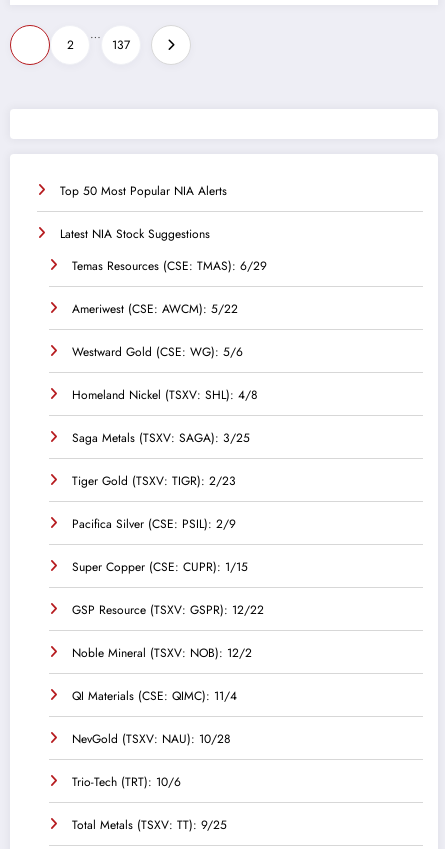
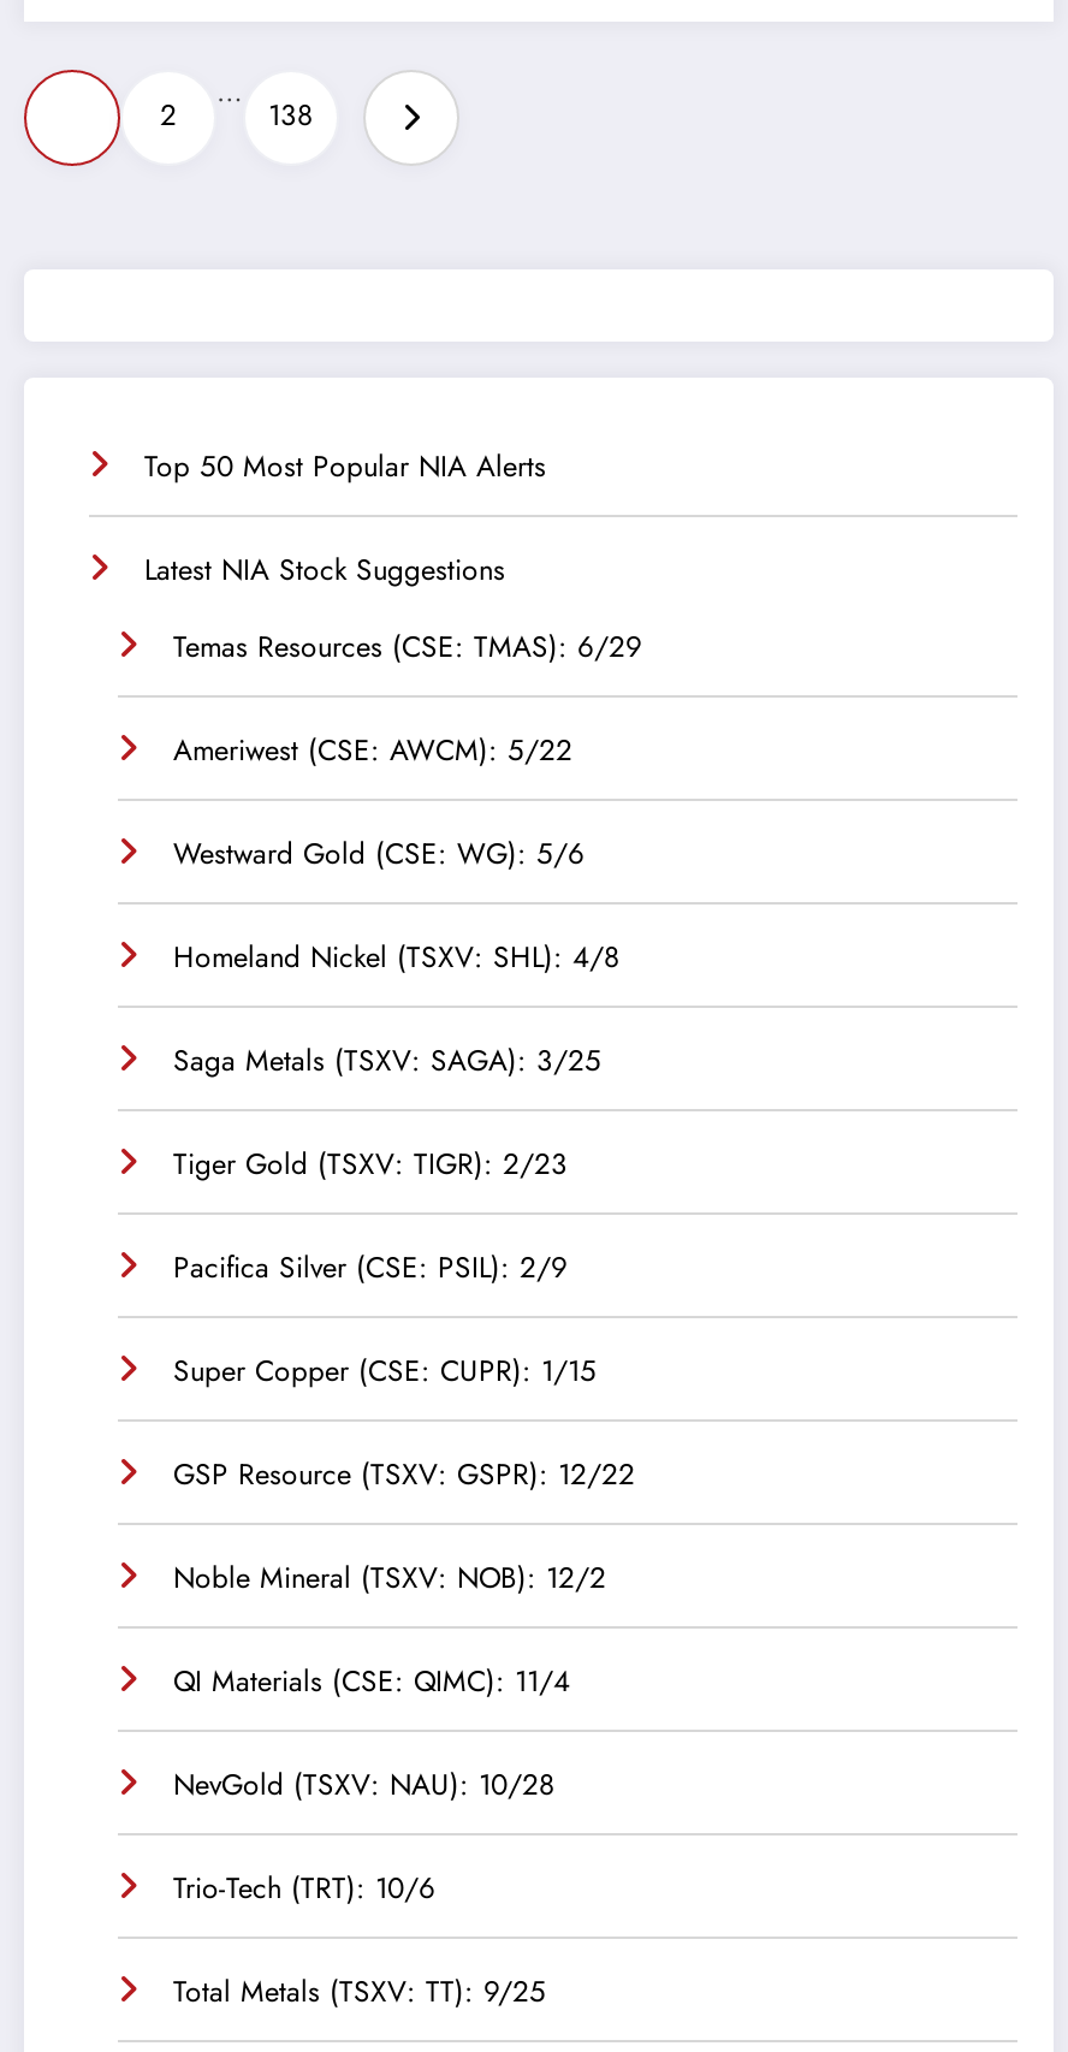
- 137
+ 138
